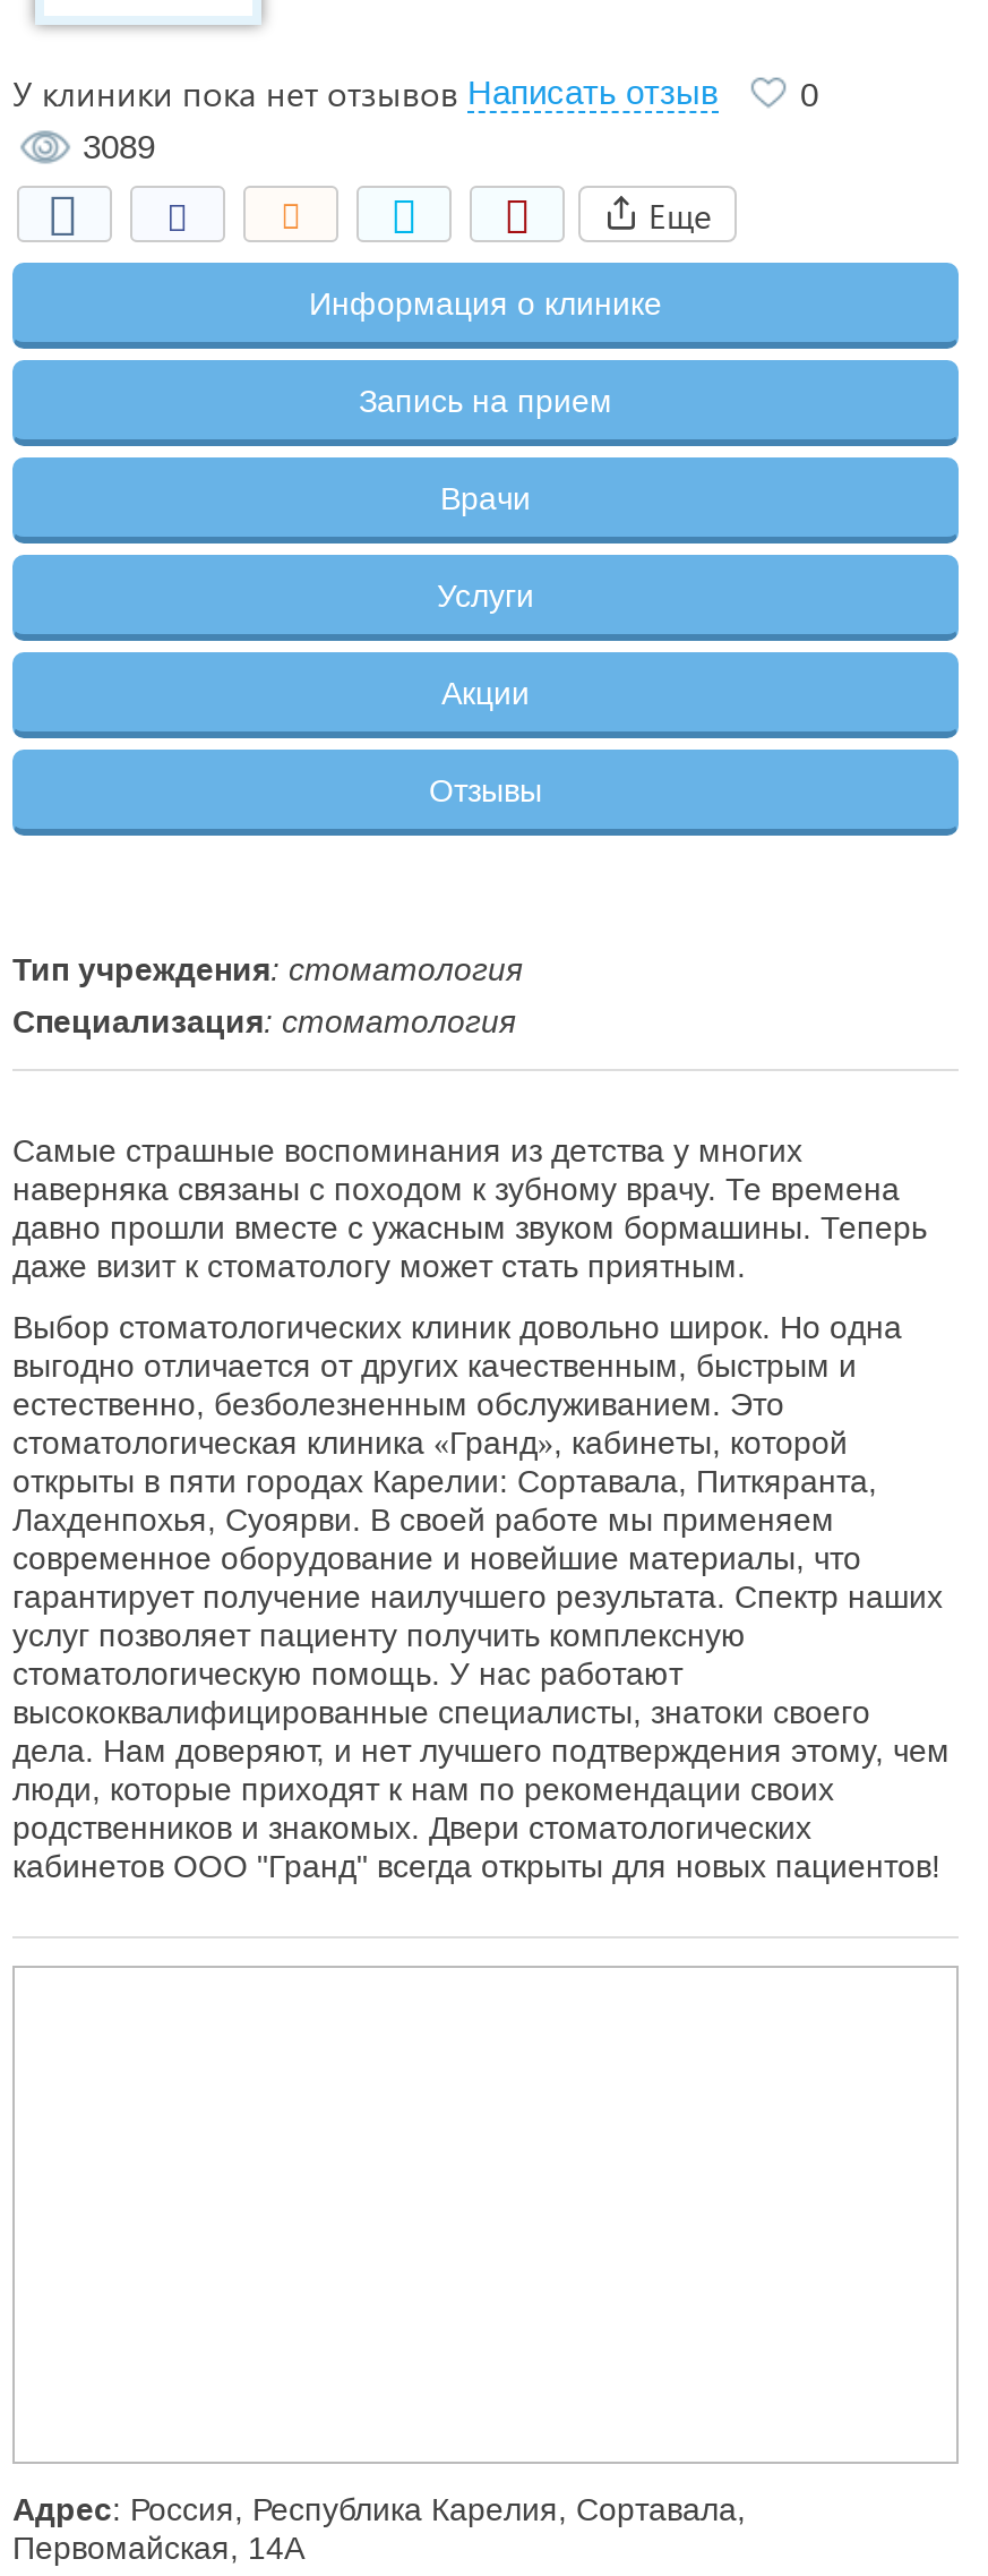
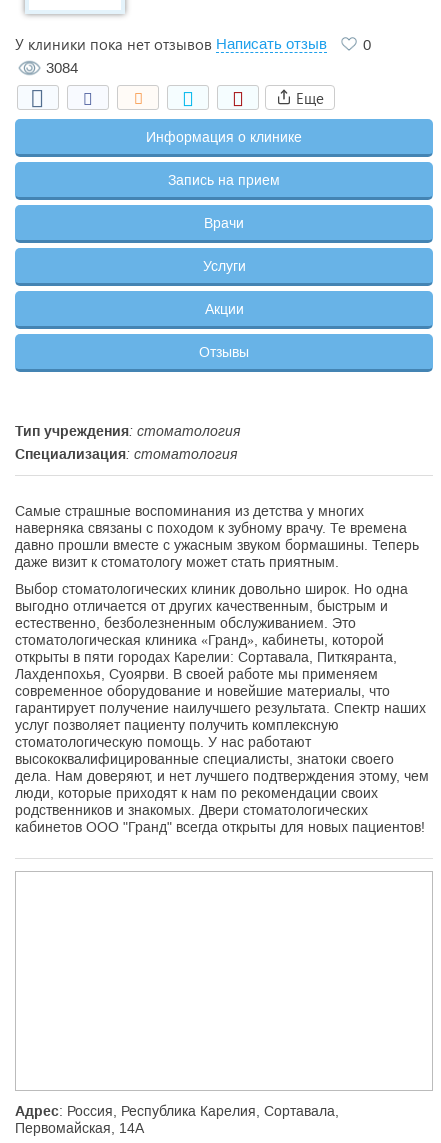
- 3089
+ 3084
